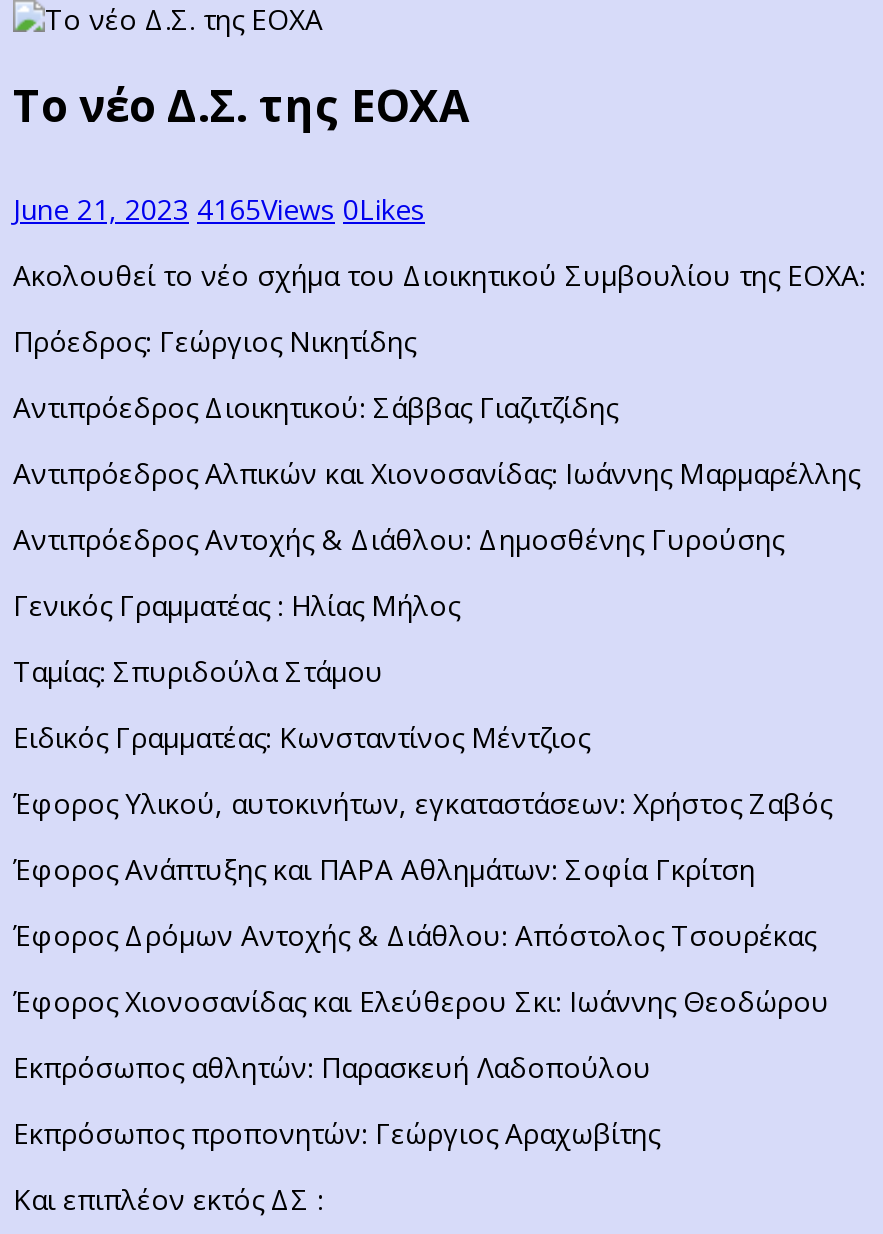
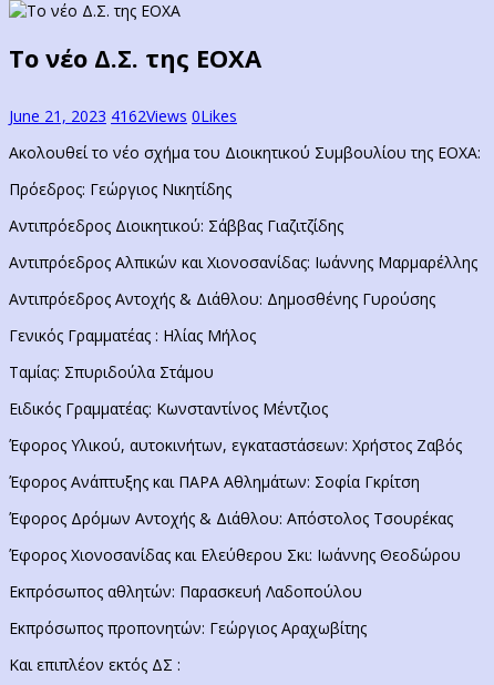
- June 21, 2023 4165Views 0Likes
+ June 21, 2023 4162Views 0Likes
